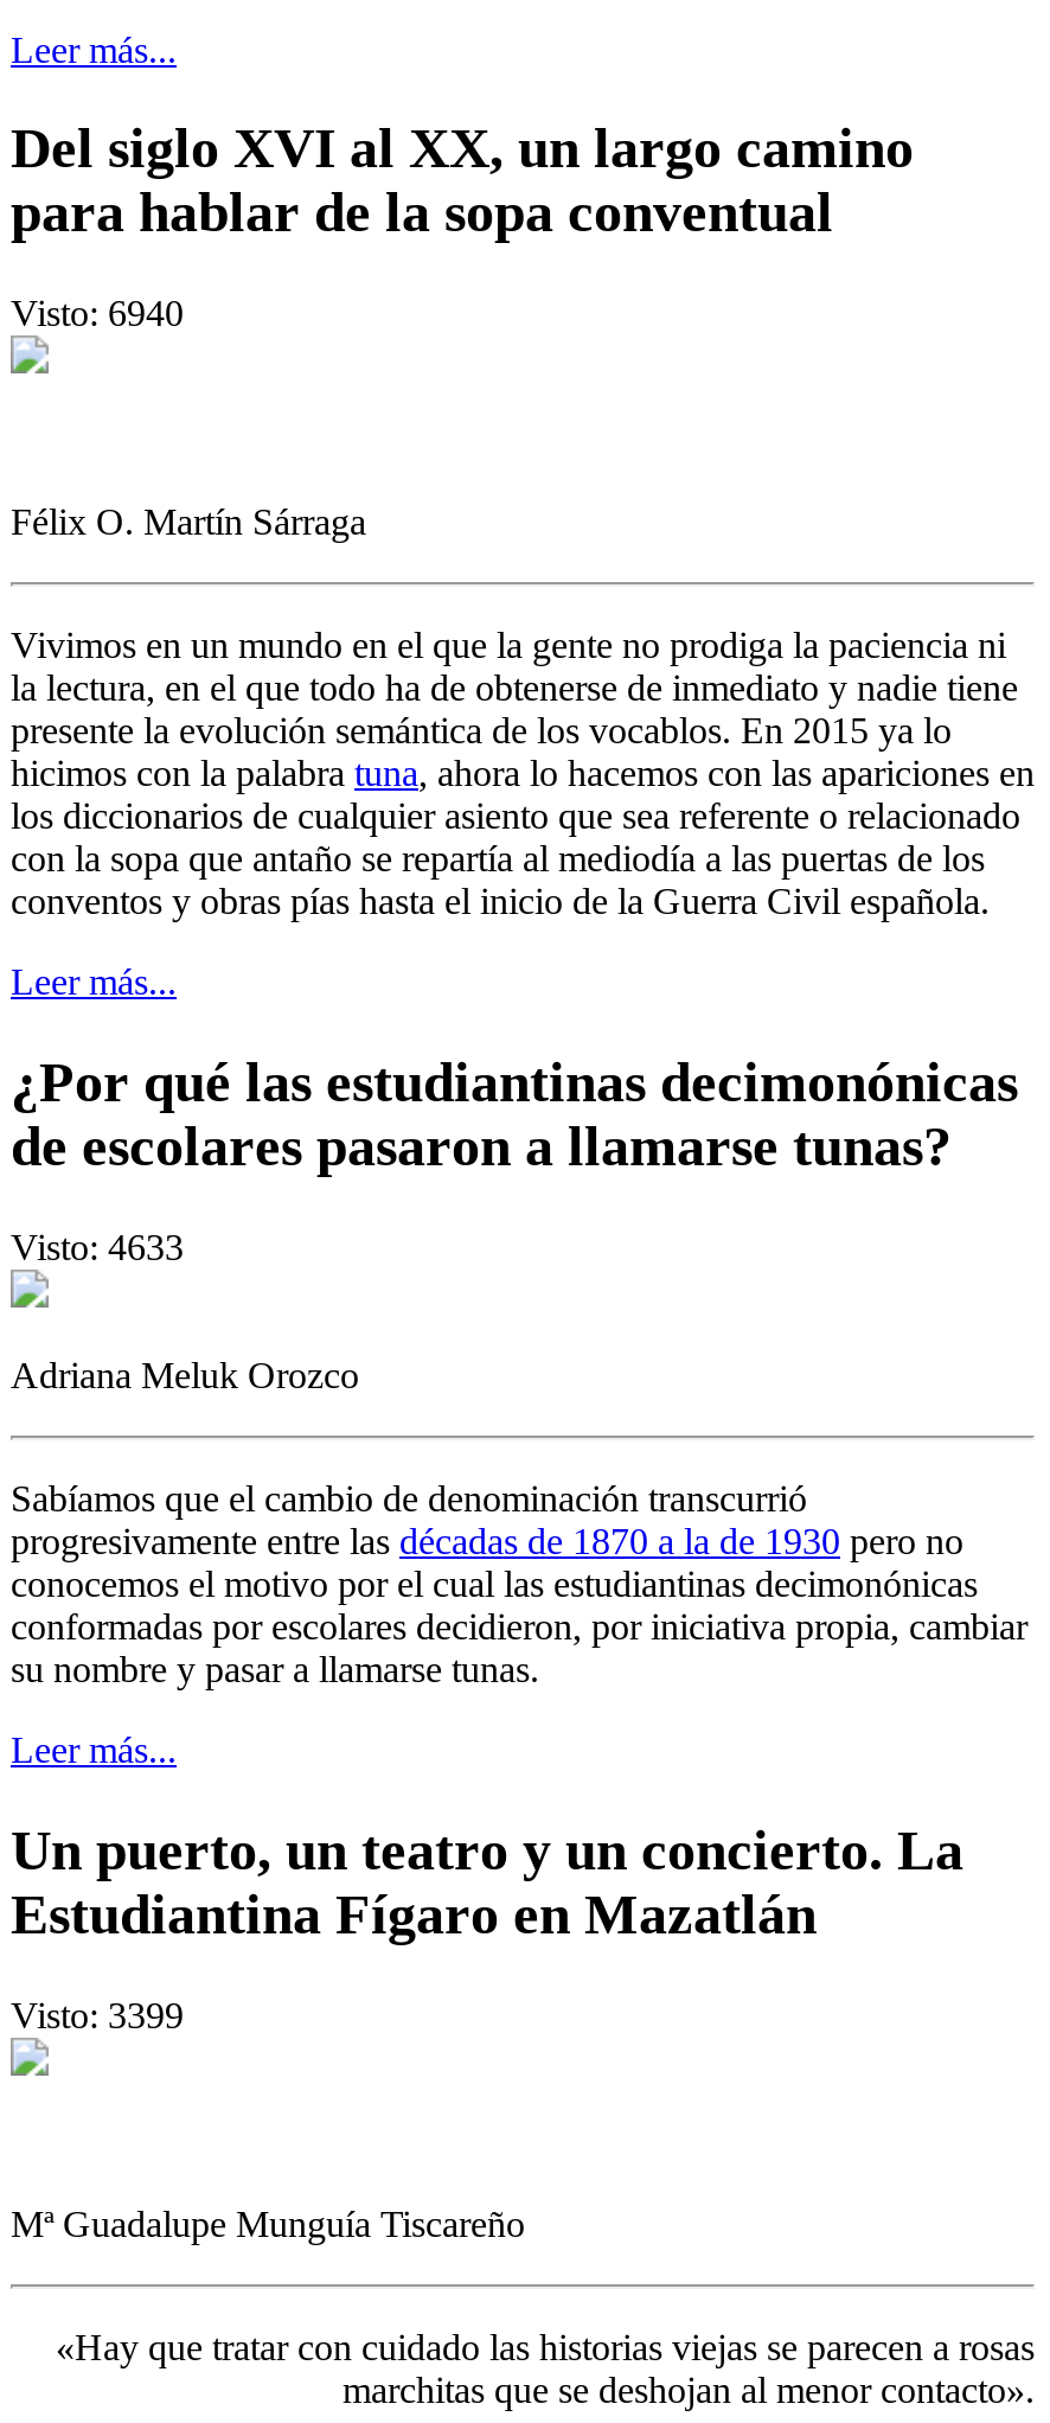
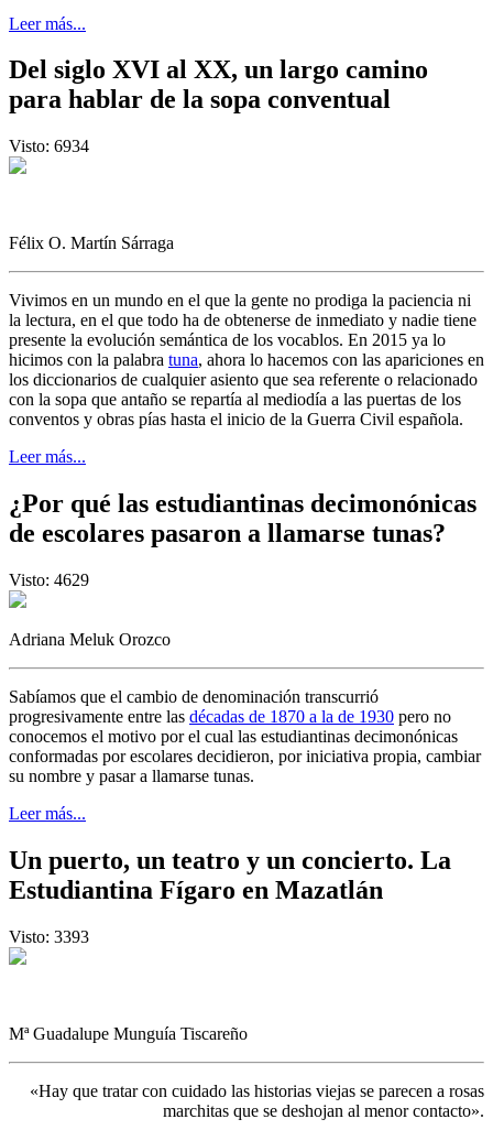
- Visto: 6940
+ Visto: 6934

- Visto: 4633
+ Visto: 4629

- Visto: 3399
+ Visto: 3393
